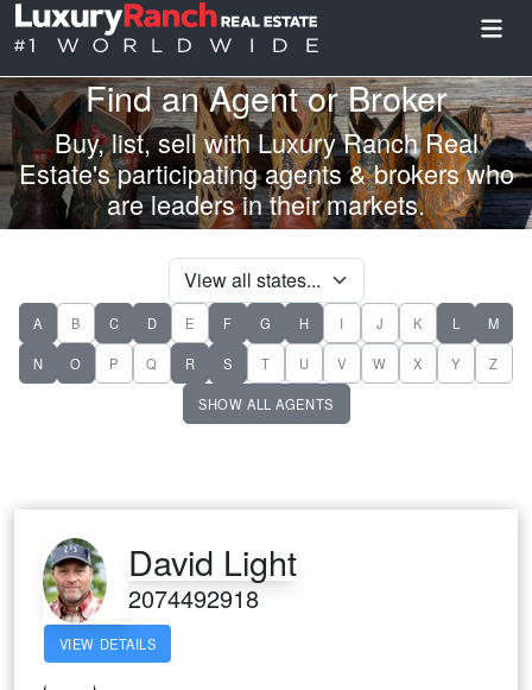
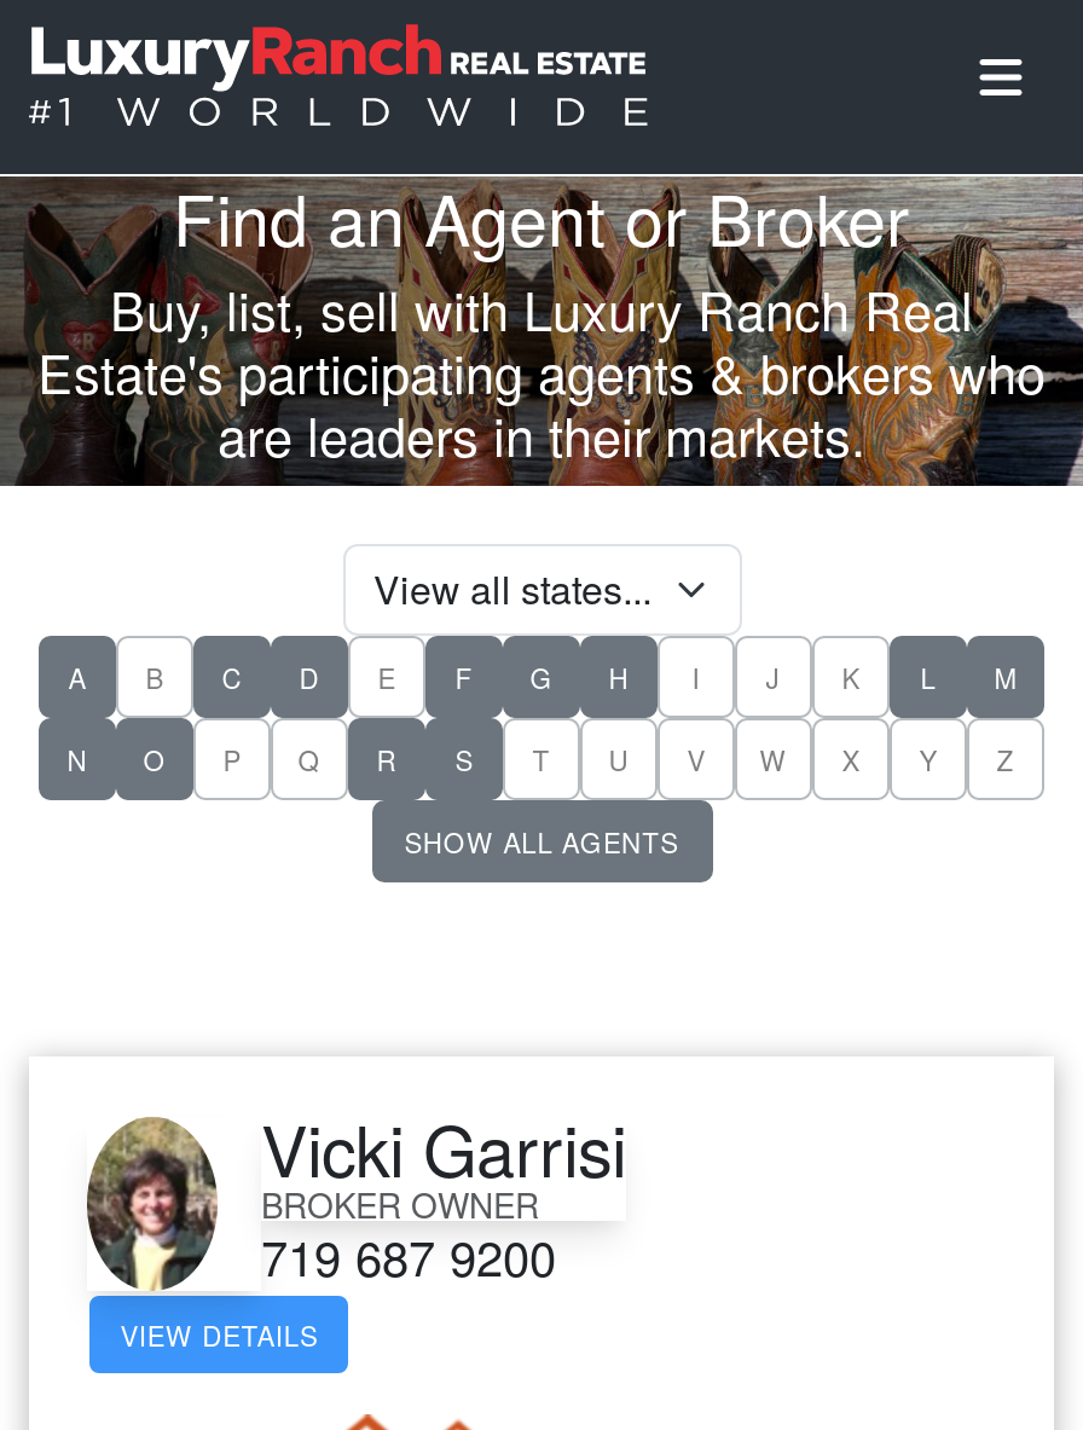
- [image]
- David Light
- 2074492918
+ [image]
+ Vicki Garrisi
+ BROKER OWNER
+ 719 687 9200
